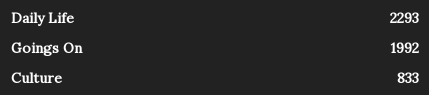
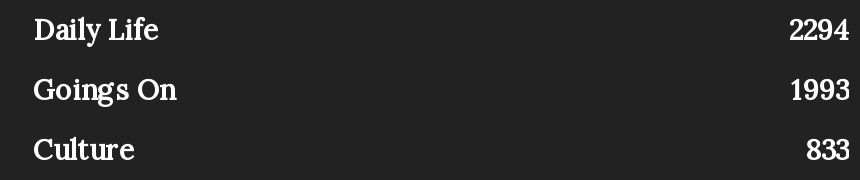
- 2293
+ 2294

- 1992
+ 1993
